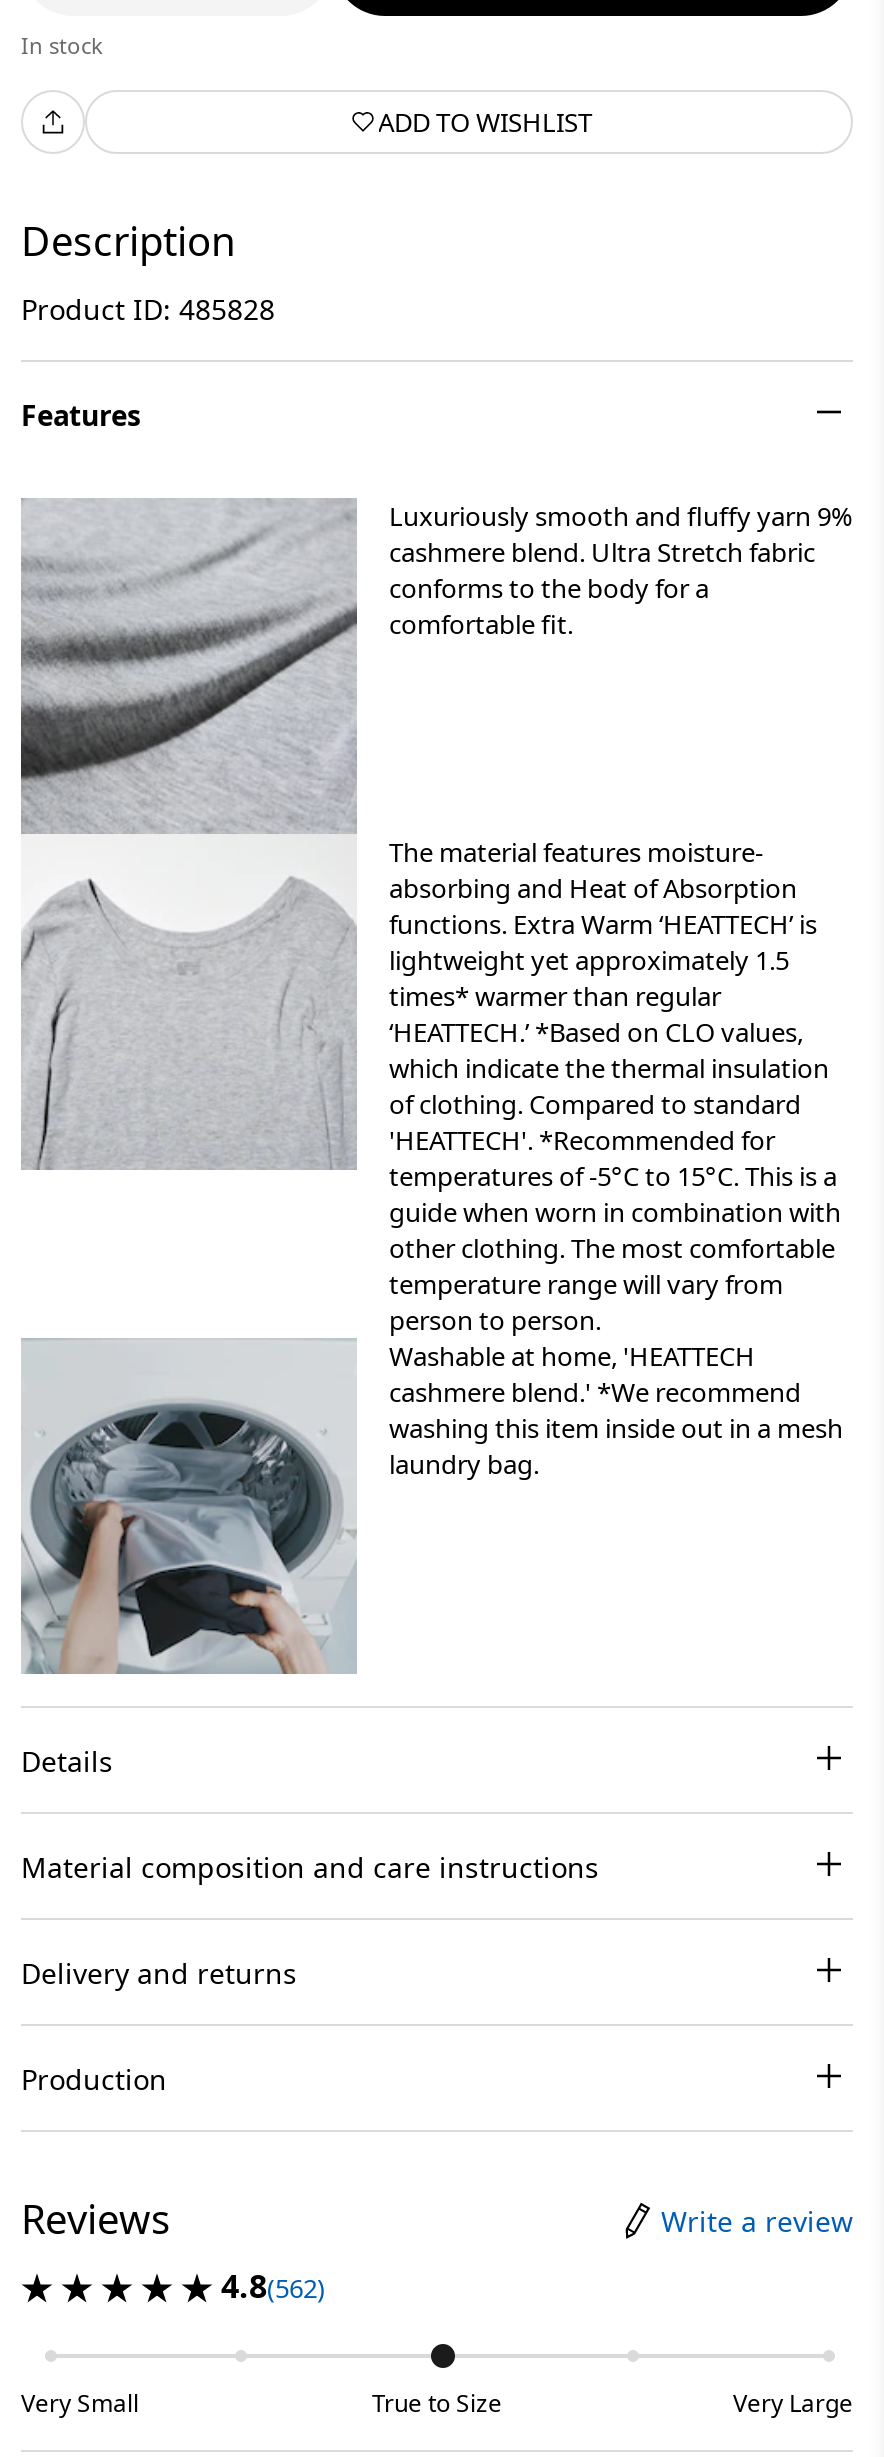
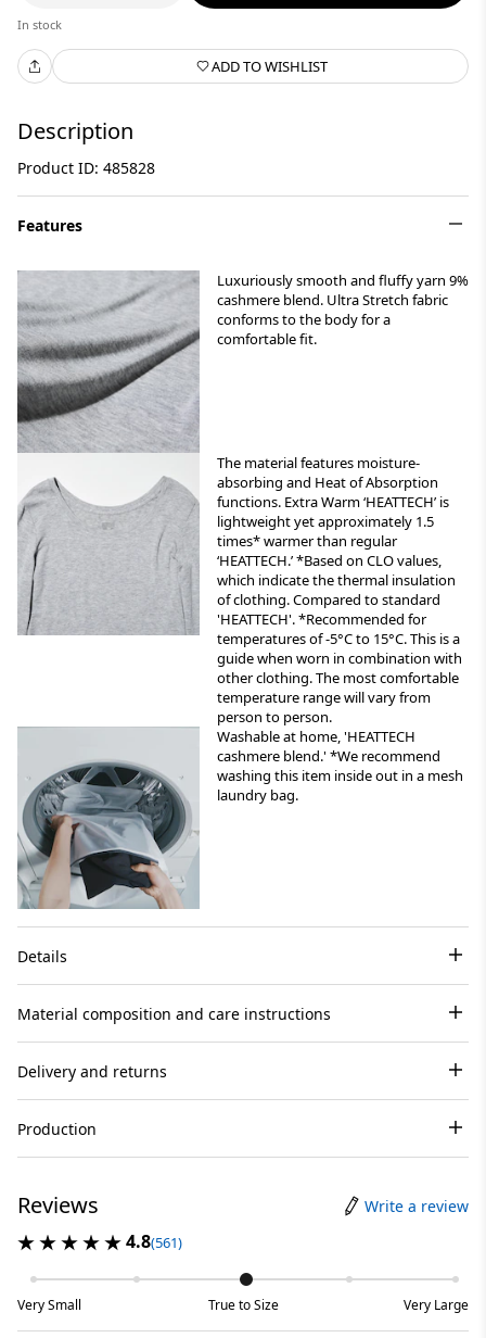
- 4.8(562)
+ 4.8(561)
